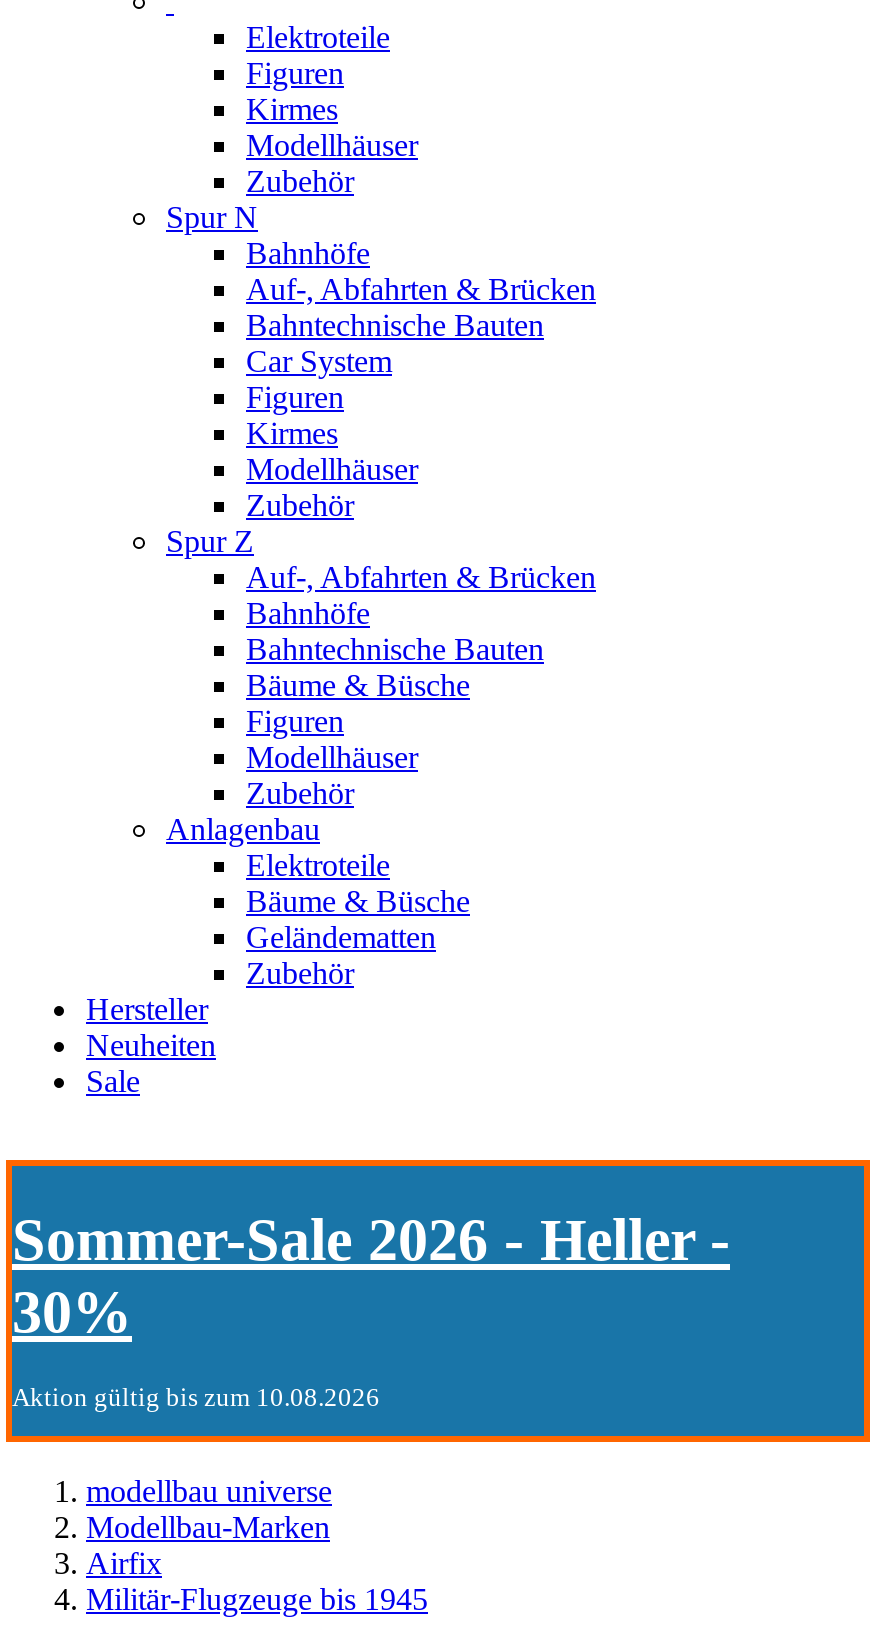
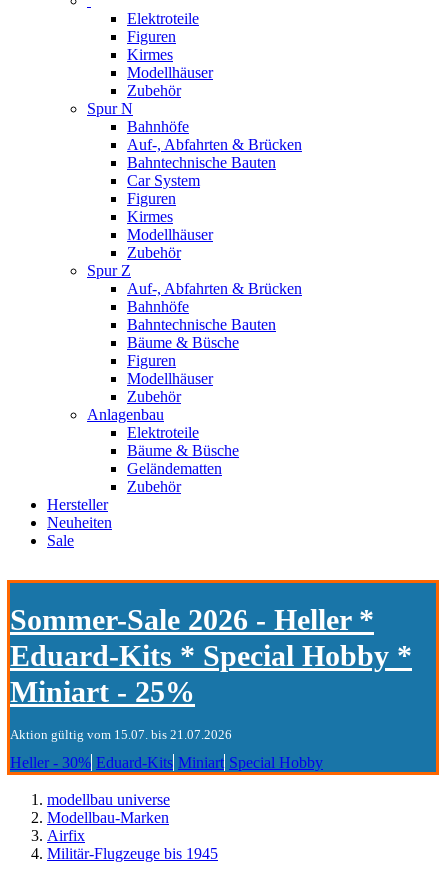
- Sommer-Sale 2026 - Heller -
- 30%
- Aktion gültig bis zum 10.08.2026
+ Sommer-Sale 2026 - Heller *
+ Eduard-Kits * Special Hobby *
+ Miniart - 25%
+ Aktion gültig vom 15.07. bis 21.07.2026
+ Heller - 30% Eduard-Kits Miniart Special Hobby
